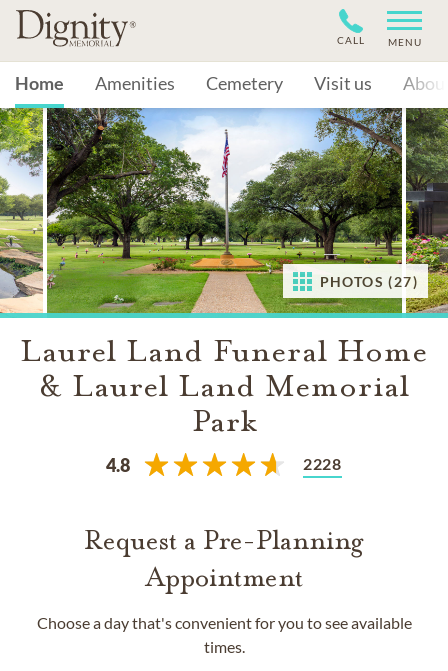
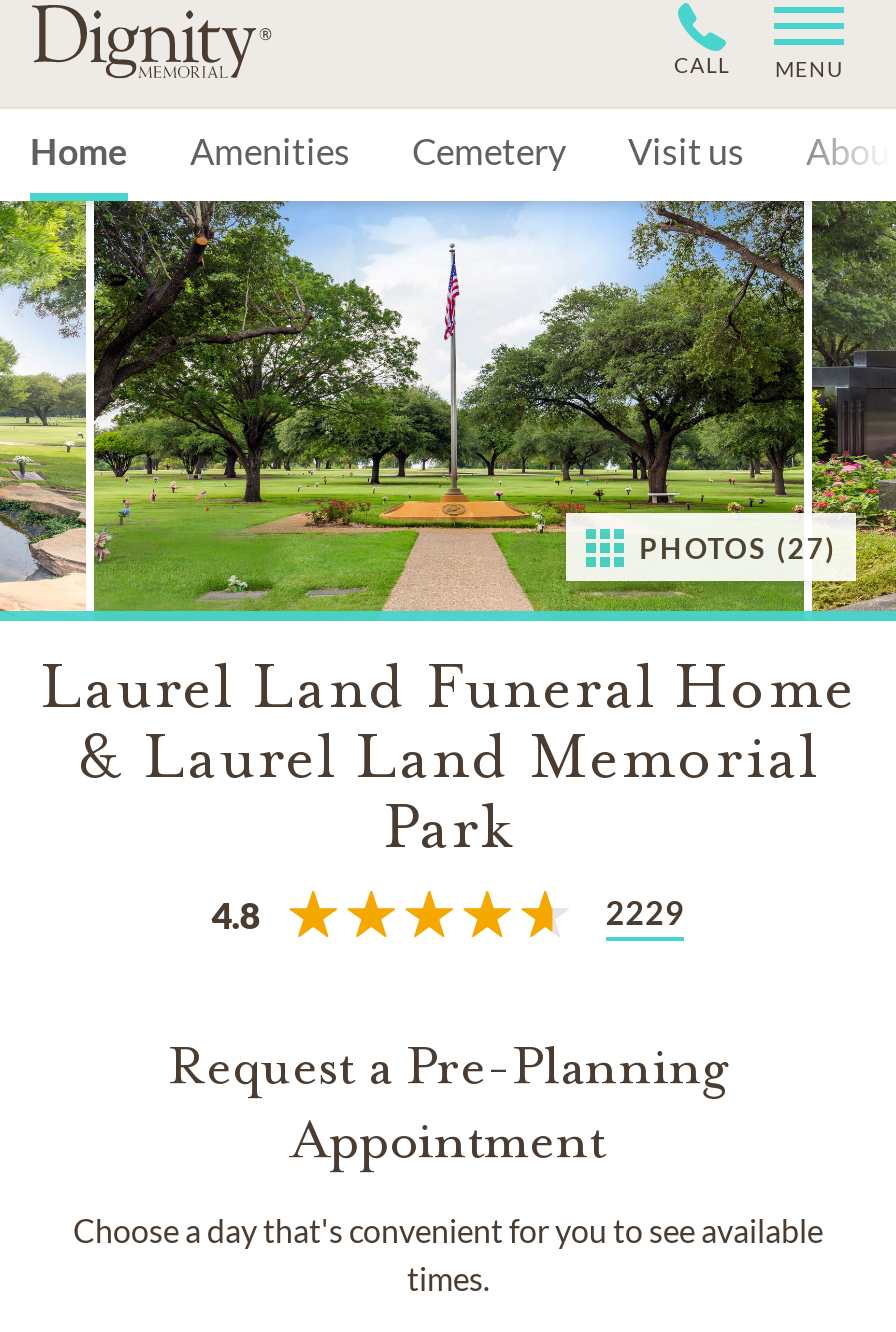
- 2228
+ 2229
